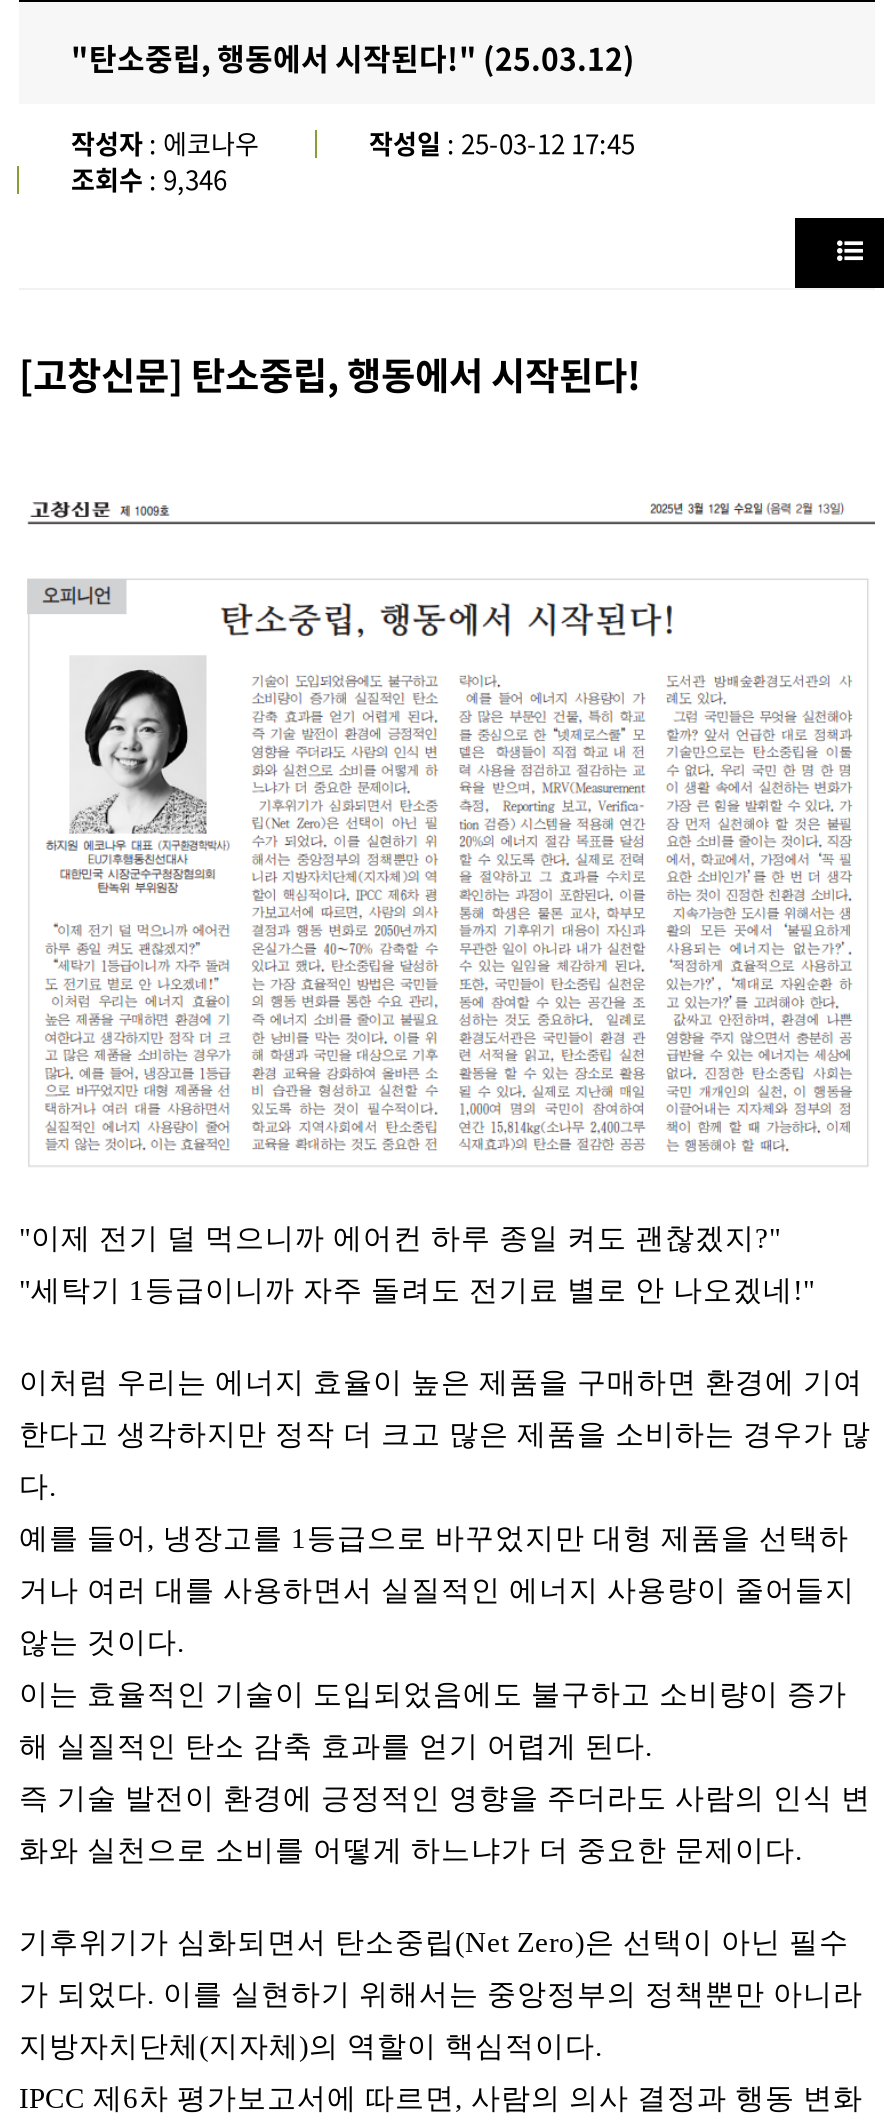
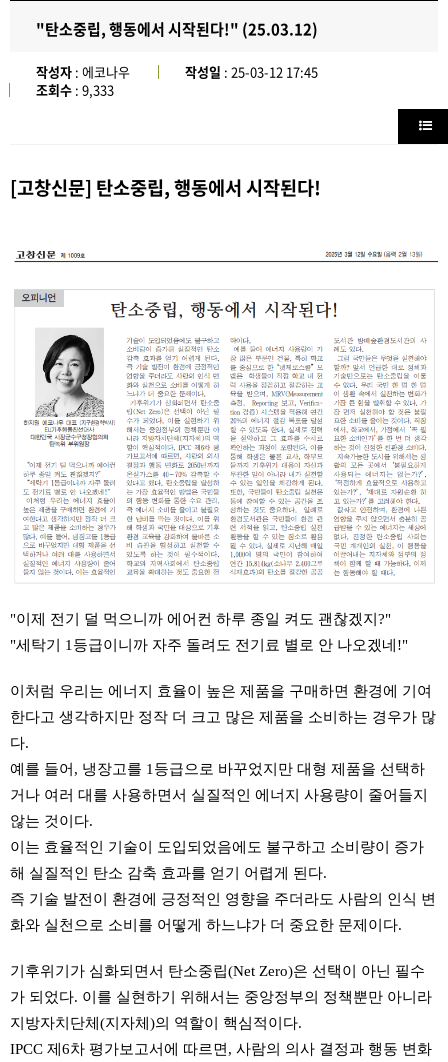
- 조회수: 9,346
+ 조회수: 9,333
